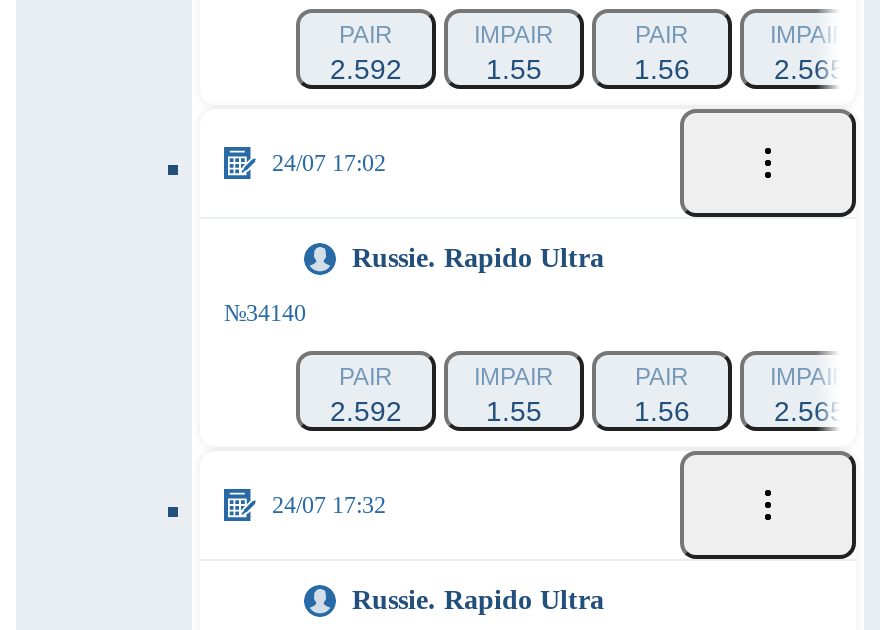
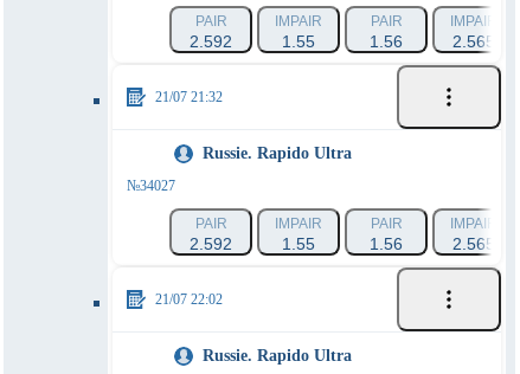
- 24/07 17:02
+ 21/07 21:32

- №34140
+ №34027

- 24/07 17:32
+ 21/07 22:02
